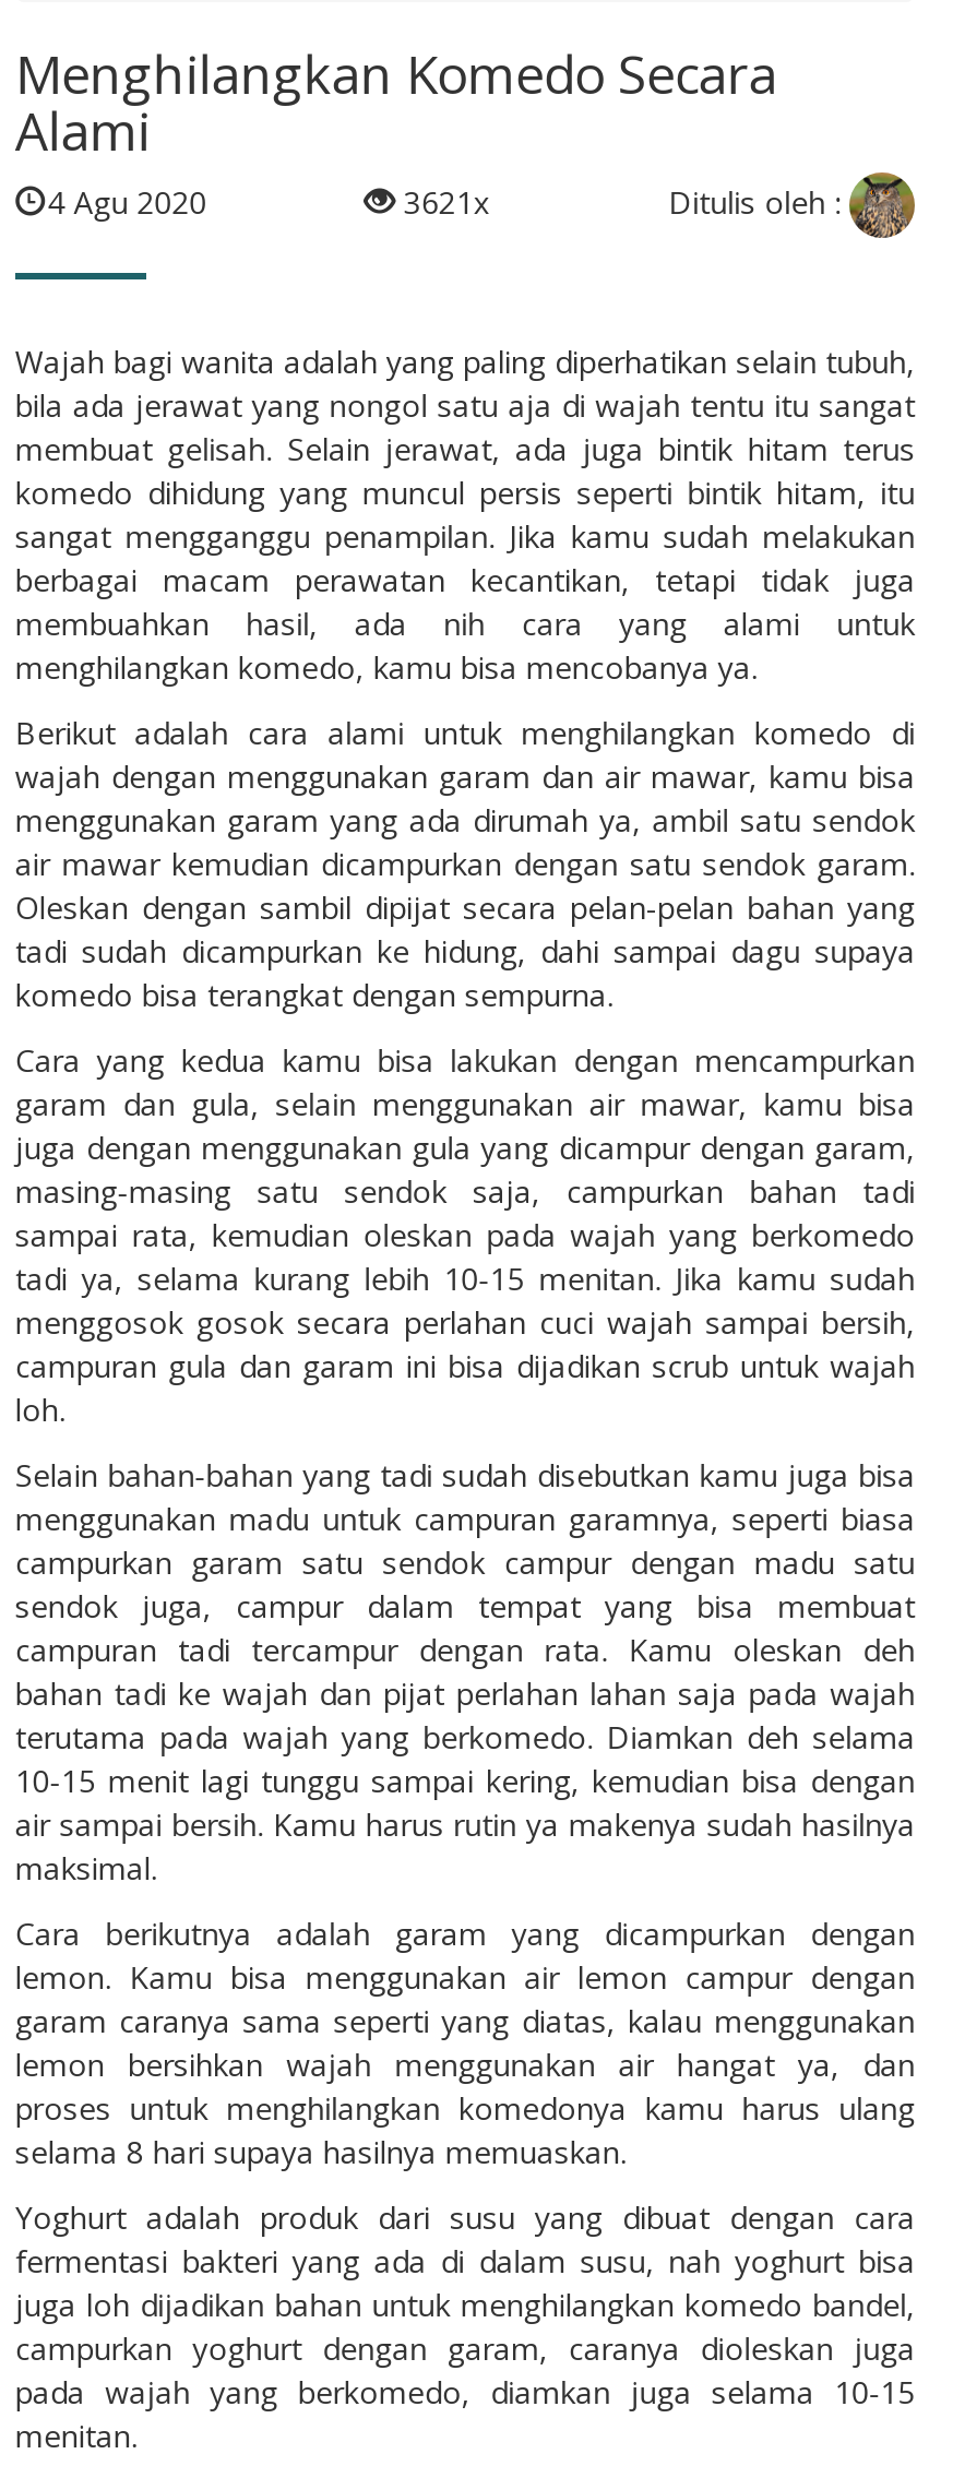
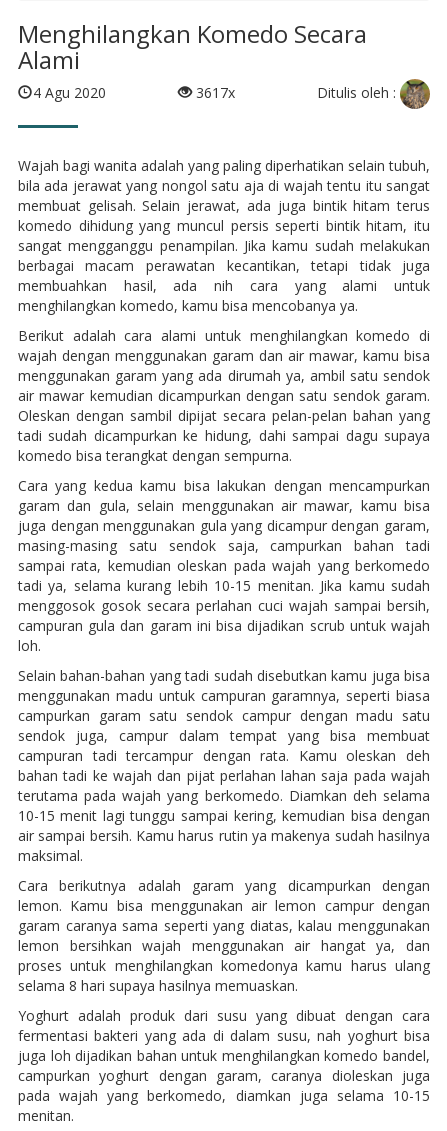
- 3621x
+ 3617x
